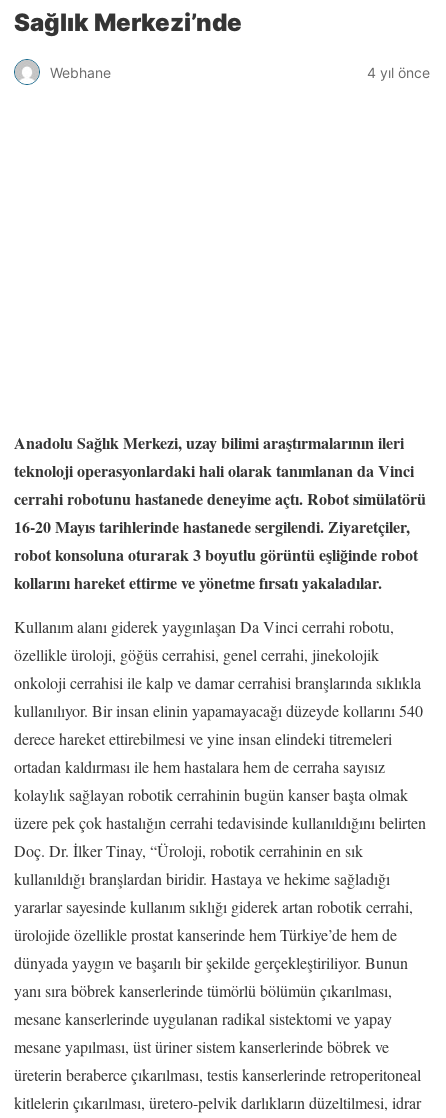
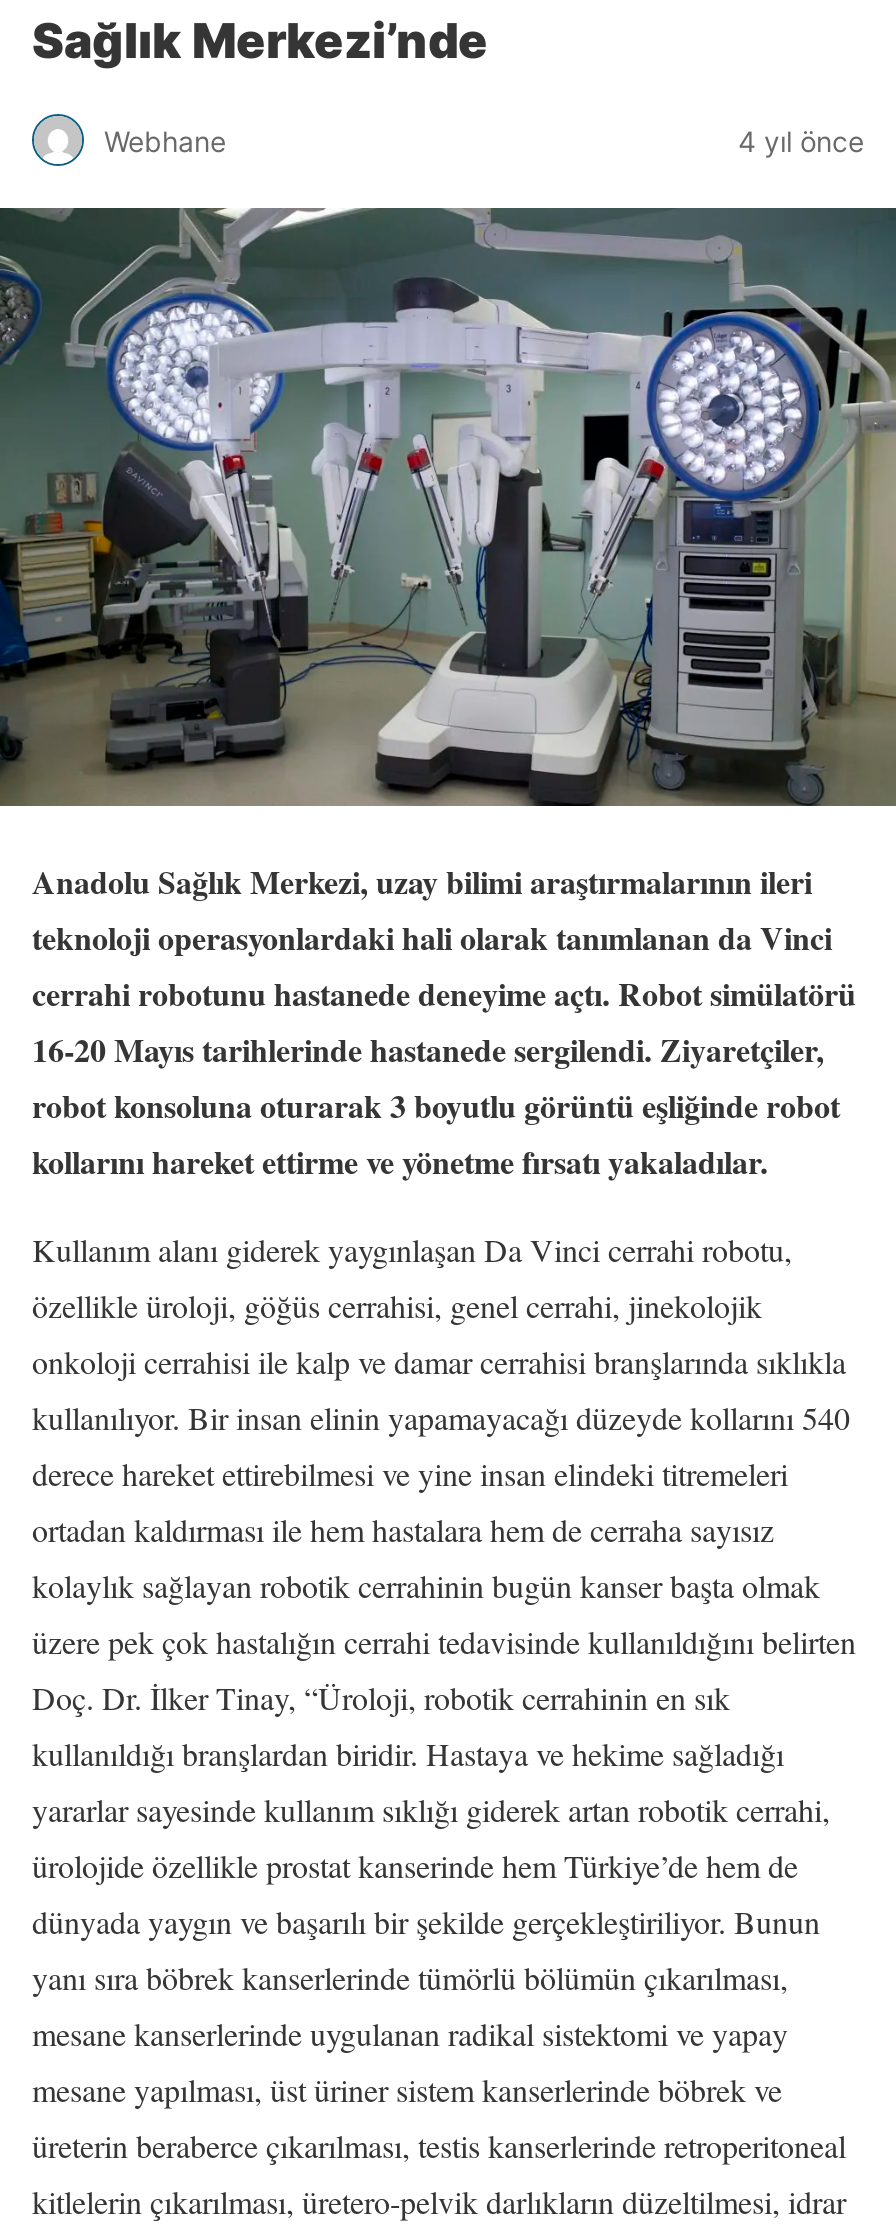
+ [image]
